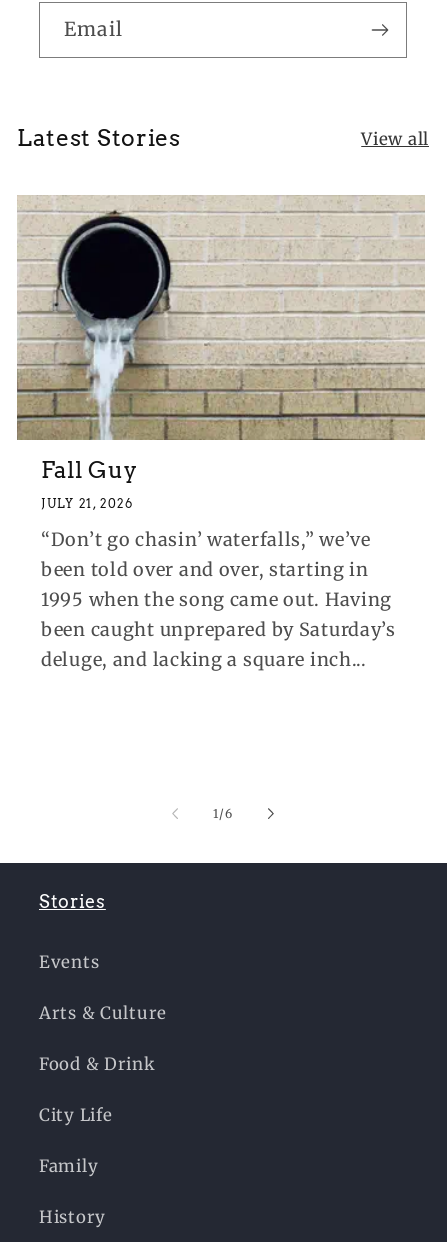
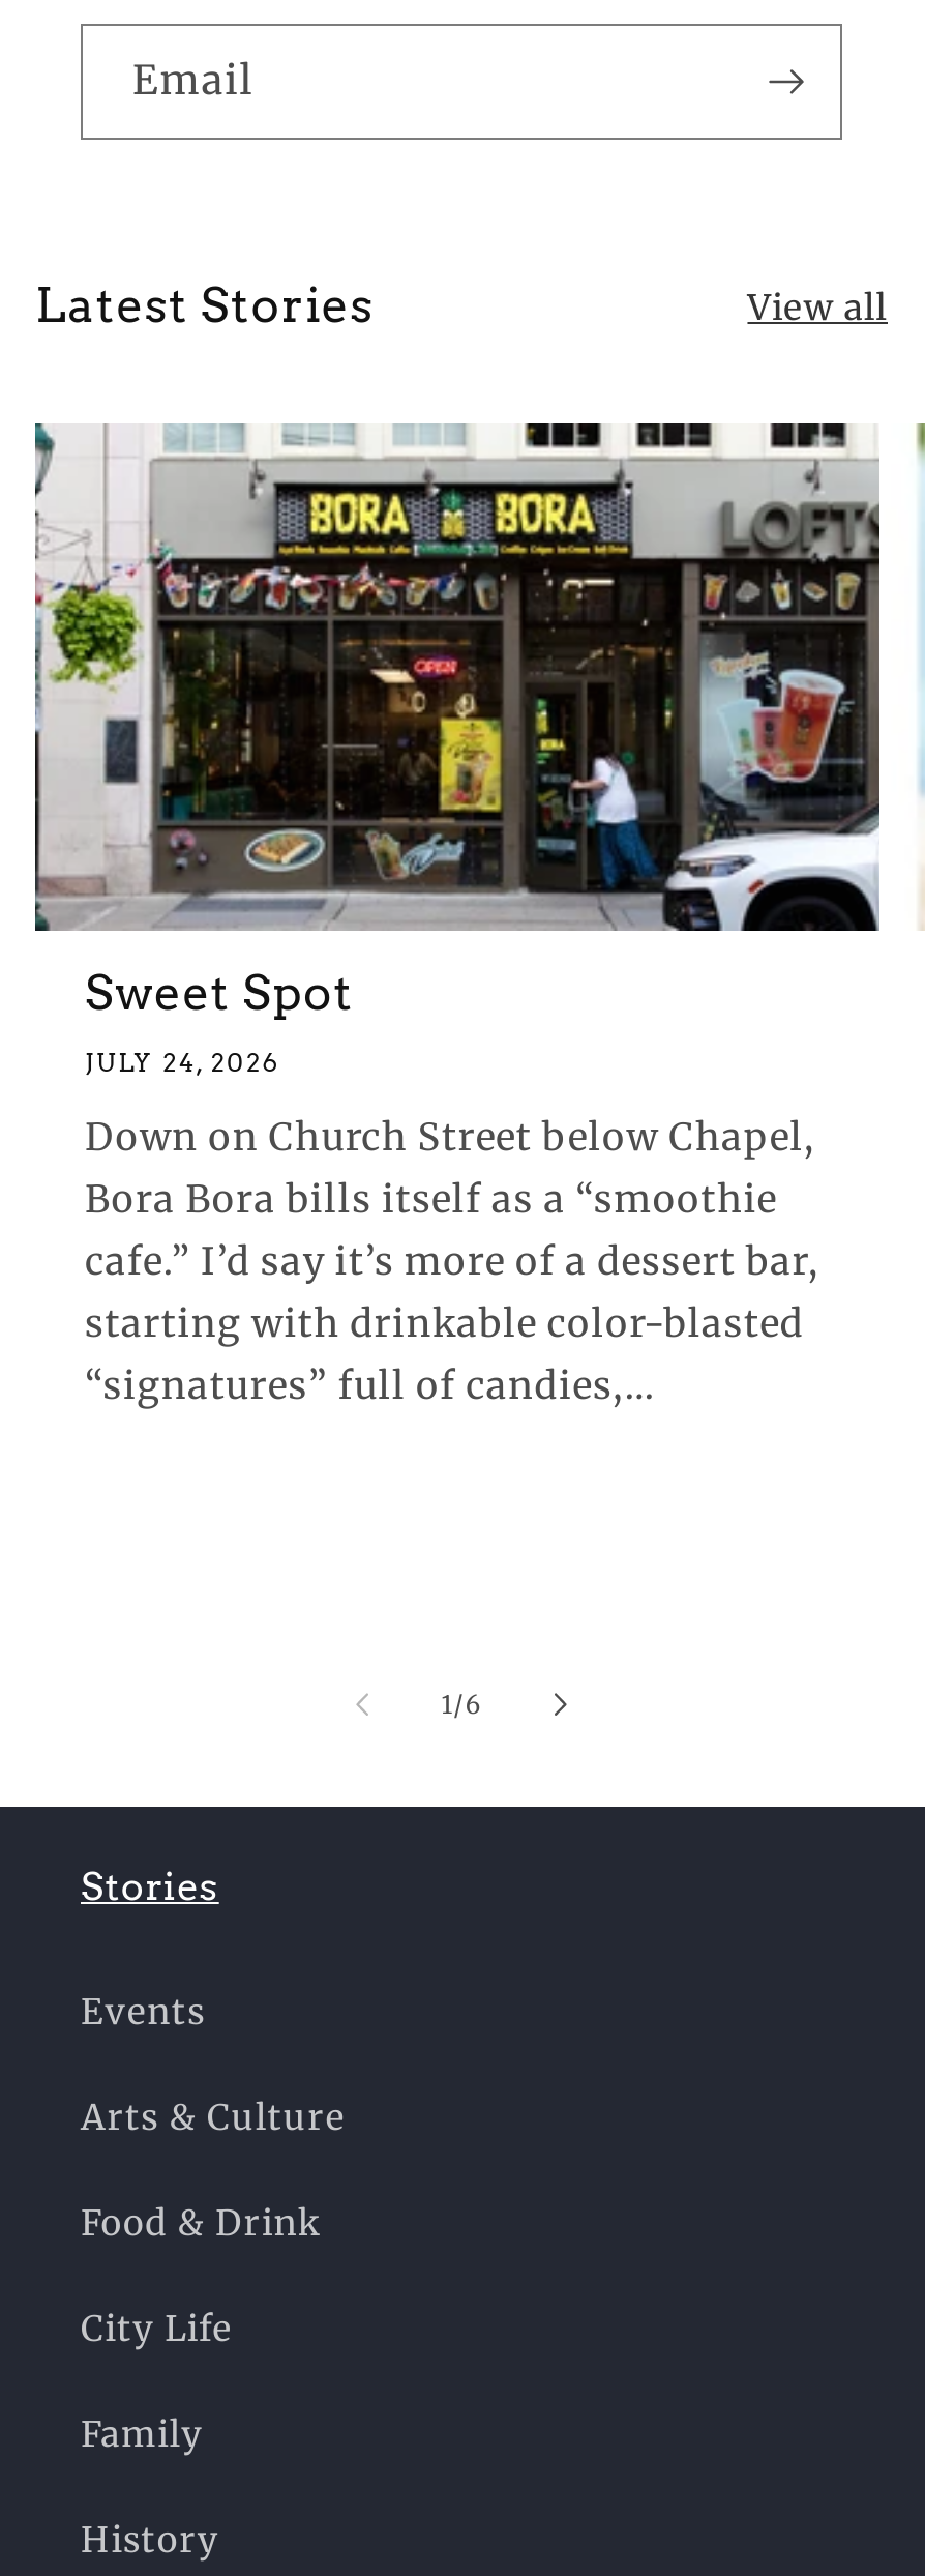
- [image]
- Fall Guy
- JULY 21, 2026
+ [image]
+ Sweet Spot
+ JULY 24, 2026

- “Don’t go chasin’ waterfalls,” we’ve
- been told over and over, starting in
- 1995 when the song came out. Having
- been caught unprepared by Saturday’s
- deluge, and lacking a square inch...
+ Down on Church Street below Chapel,
+ Bora Bora bills itself as a “smoothie
+ cafe.” I’d say it’s more of a dessert bar,
+ starting with drinkable color-blasted
+ “signatures” full of candies,...
